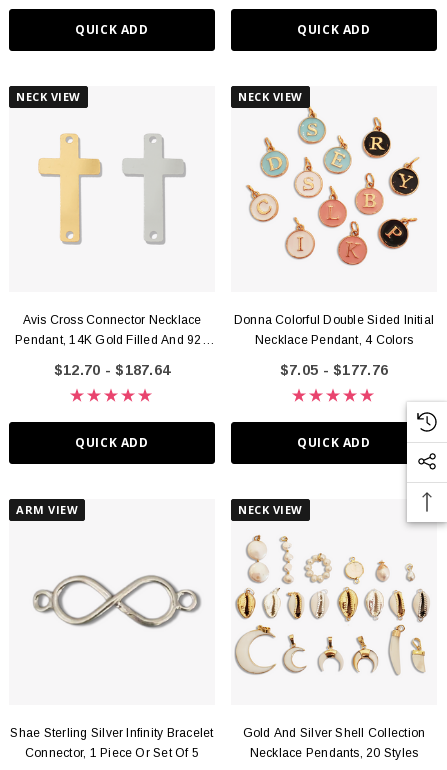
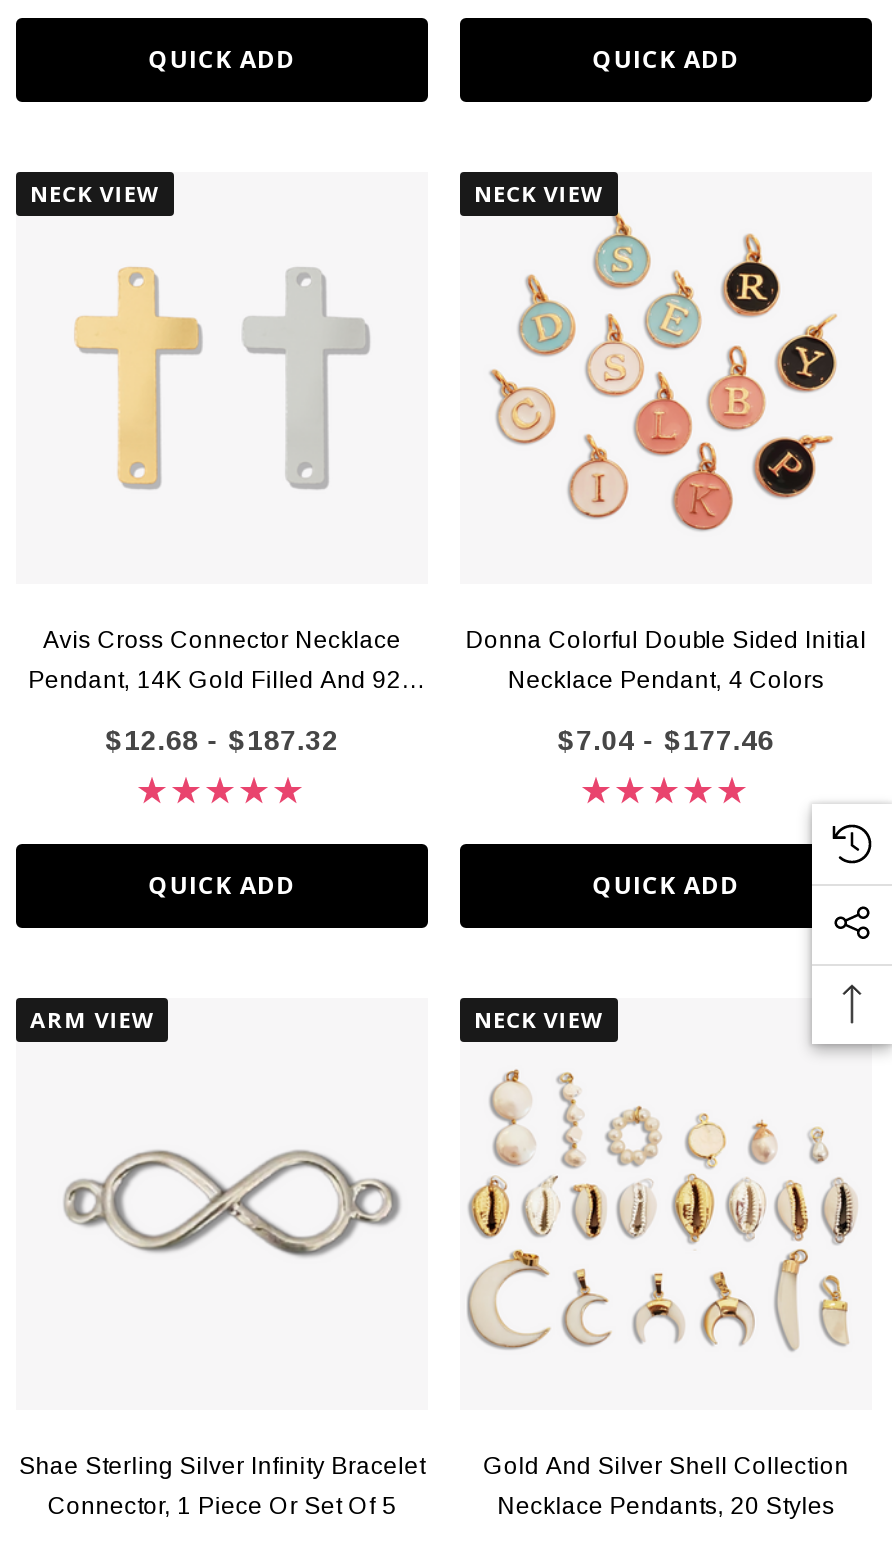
- $12.70 - $187.64
+ $12.68 - $187.32

- $7.05 - $177.76
+ $7.04 - $177.46
